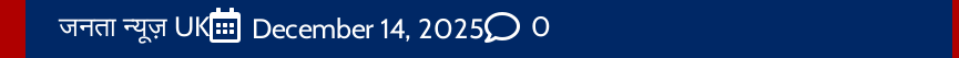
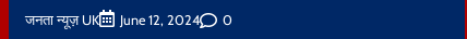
- December 14, 2025
+ June 12, 2024
